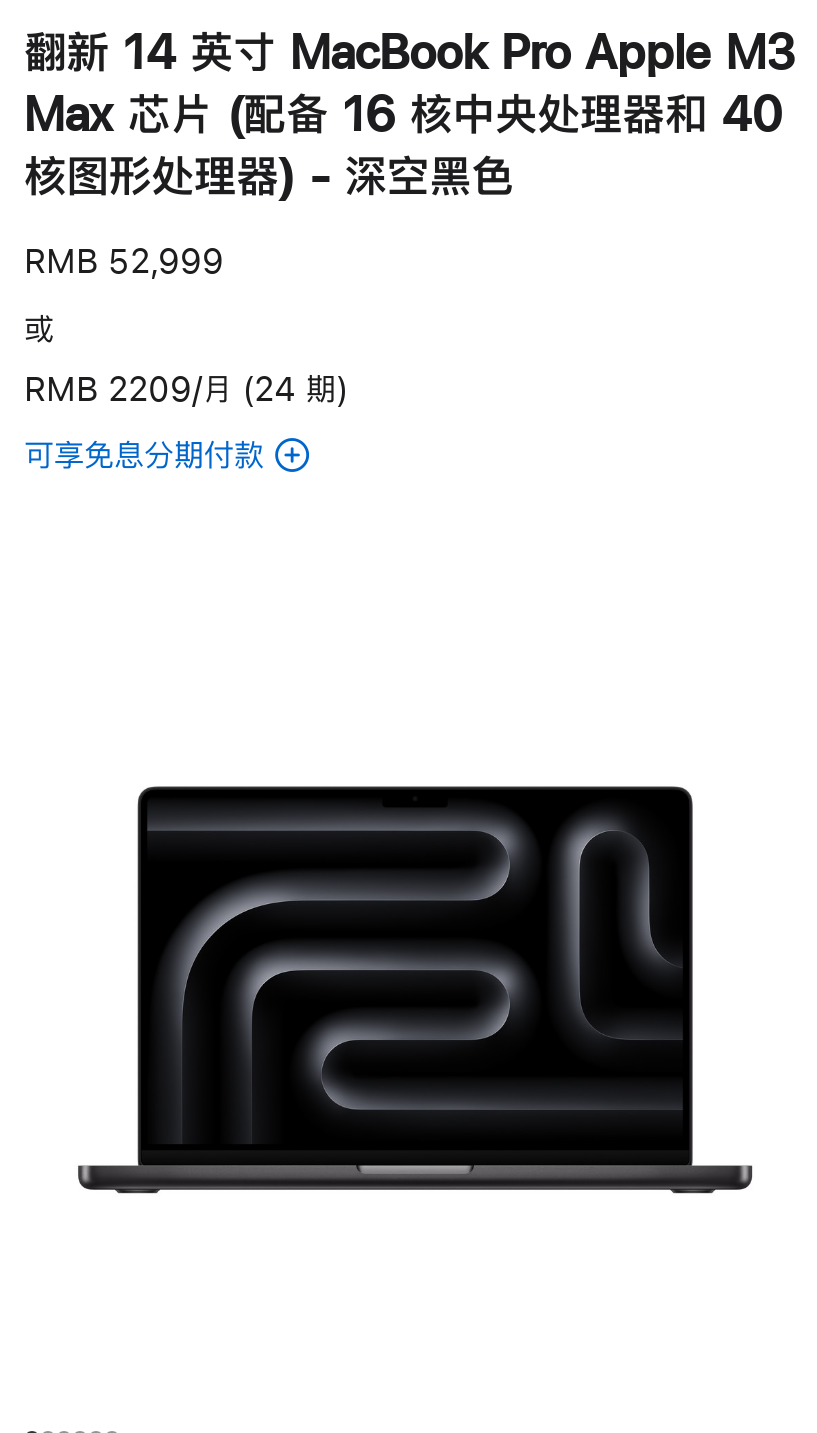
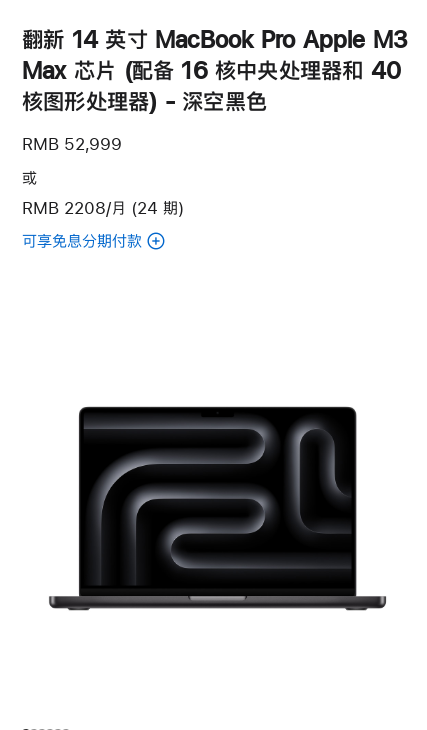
- RMB 2209/月 (24 期)
+ RMB 2208/月 (24 期)
